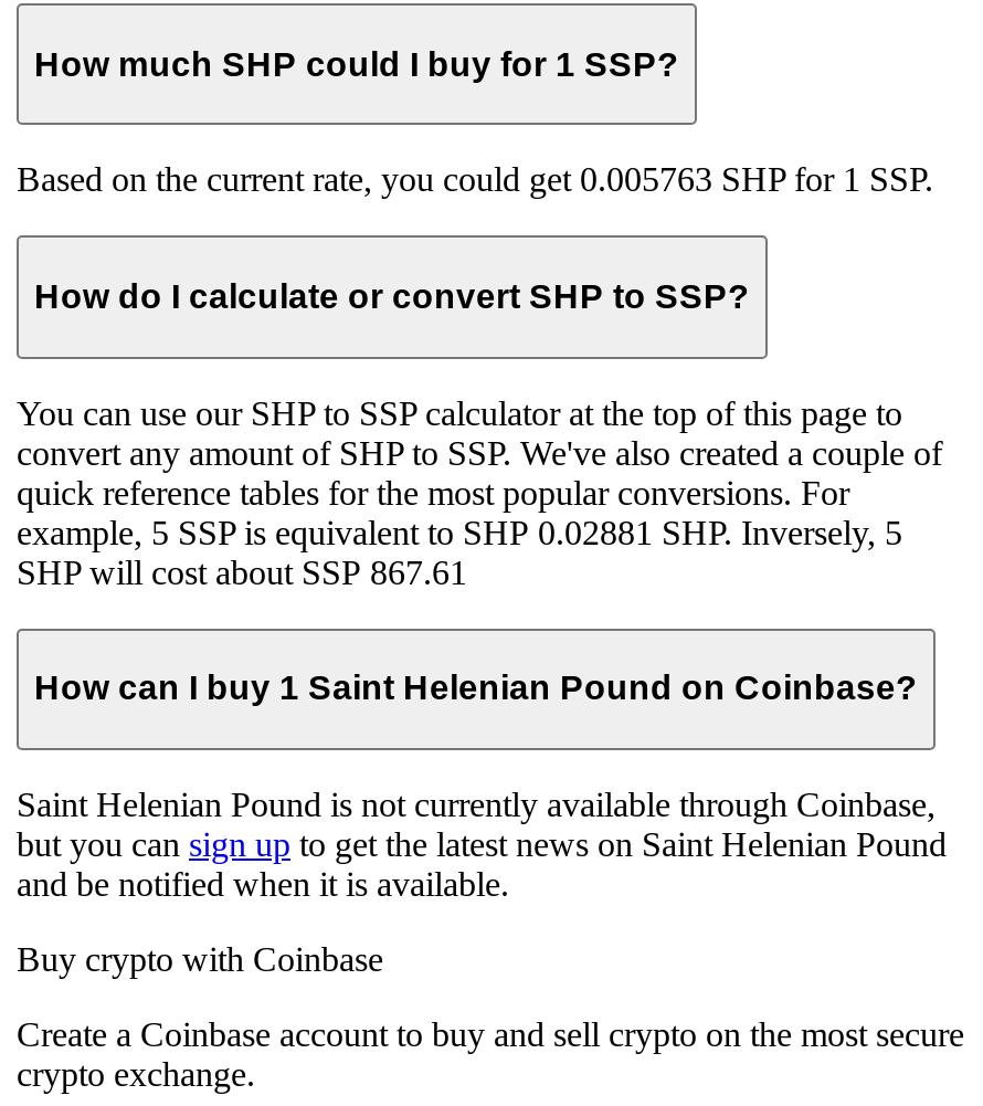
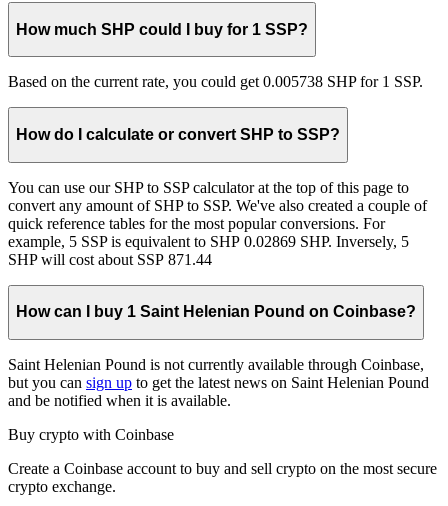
- Based on the current rate, you could get 0.005763 SHP for 1 SSP.
+ Based on the current rate, you could get 0.005738 SHP for 1 SSP.

- example, 5 SSP is equivalent to SHP 0.02881 SHP. Inversely, 5
+ example, 5 SSP is equivalent to SHP 0.02869 SHP. Inversely, 5

- SHP will cost about SSP 867.61
+ SHP will cost about SSP 871.44
